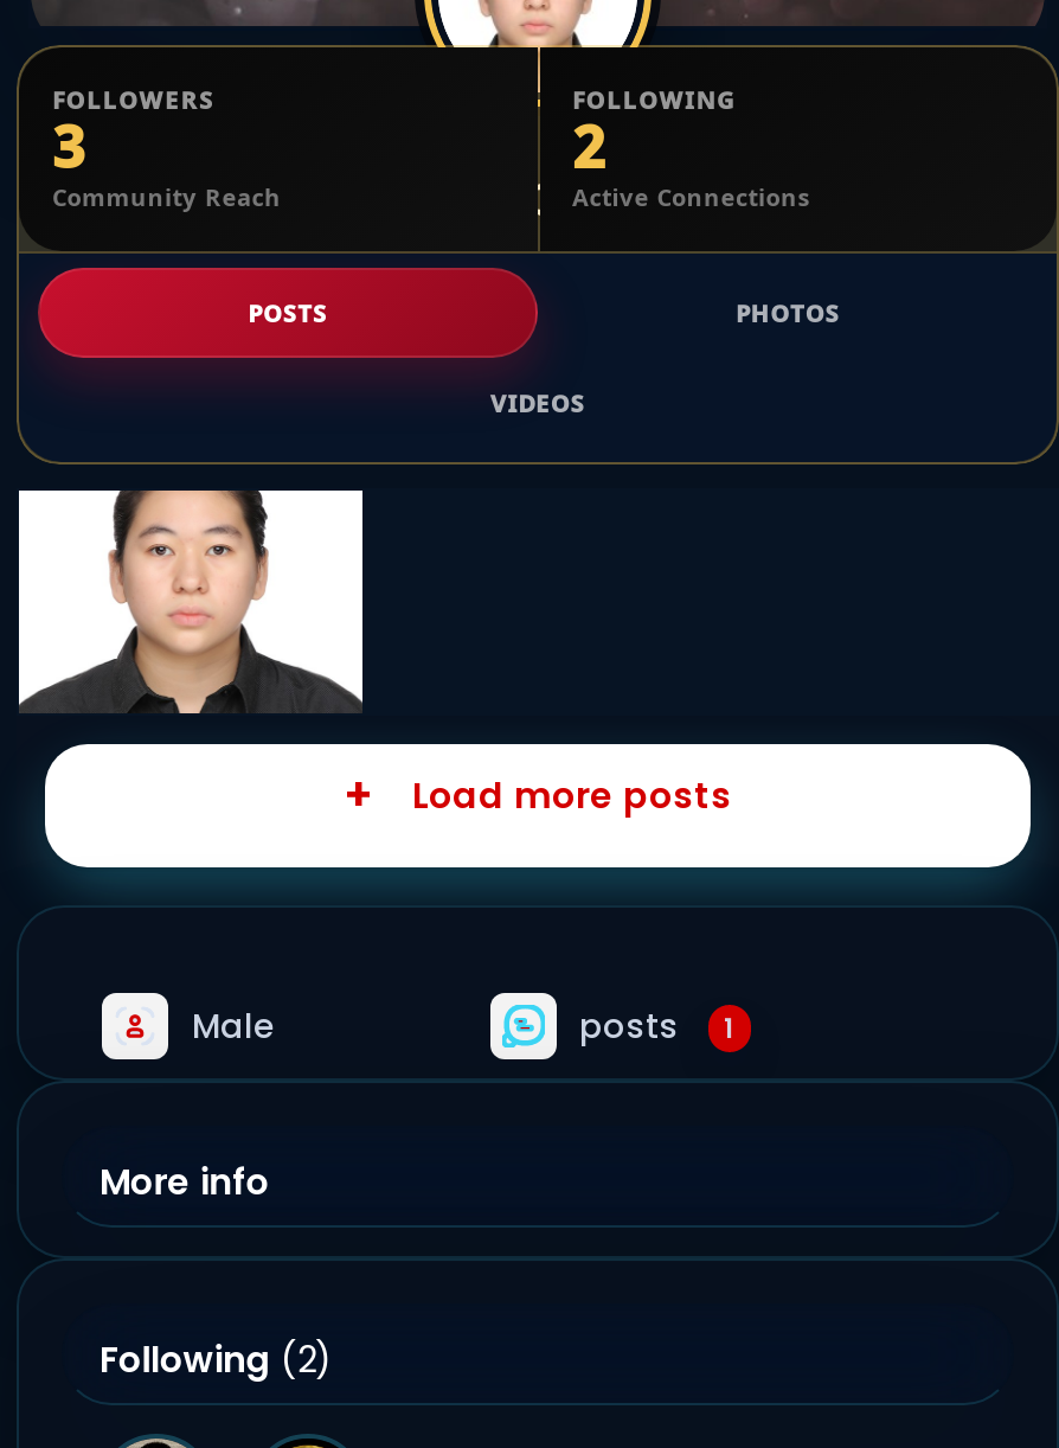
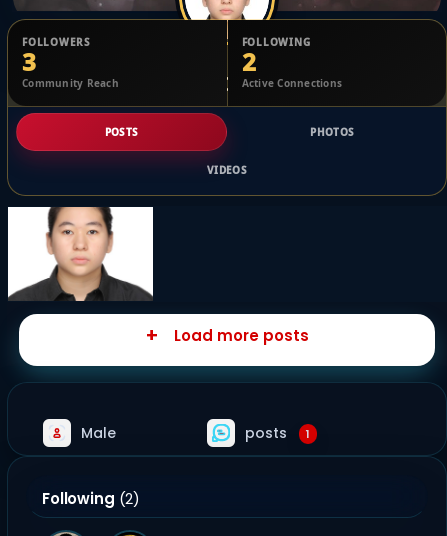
- More info
